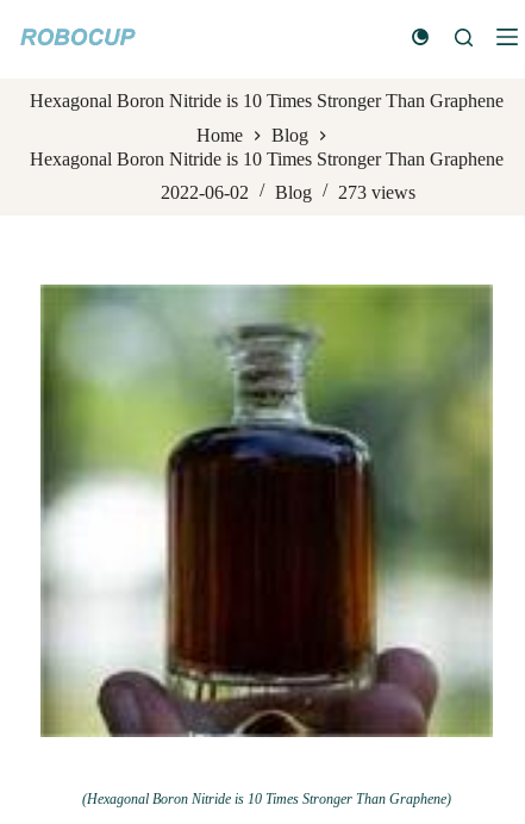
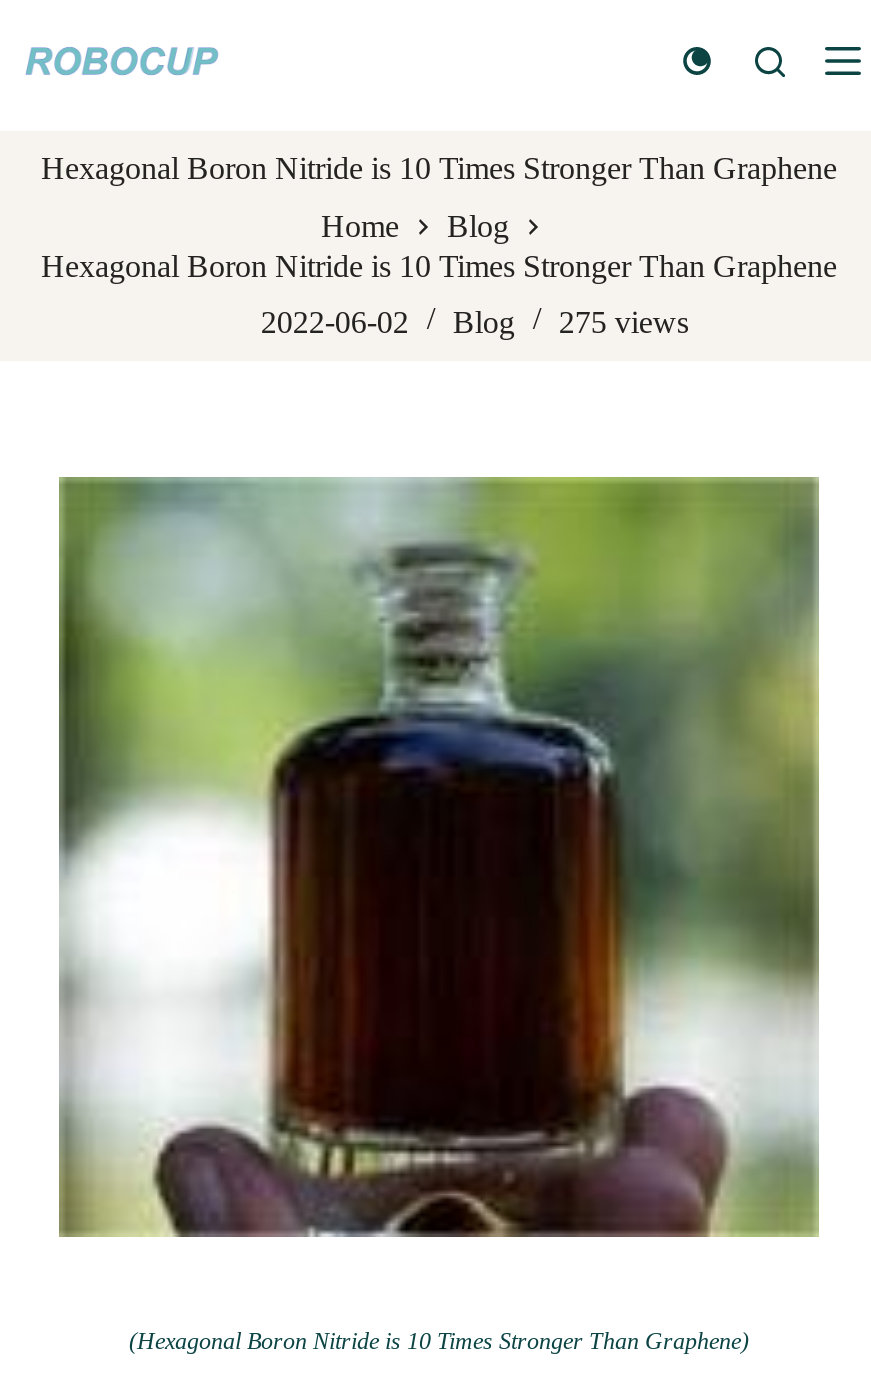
- 2022-06-02 Blog 273 views
+ 2022-06-02 Blog 275 views
